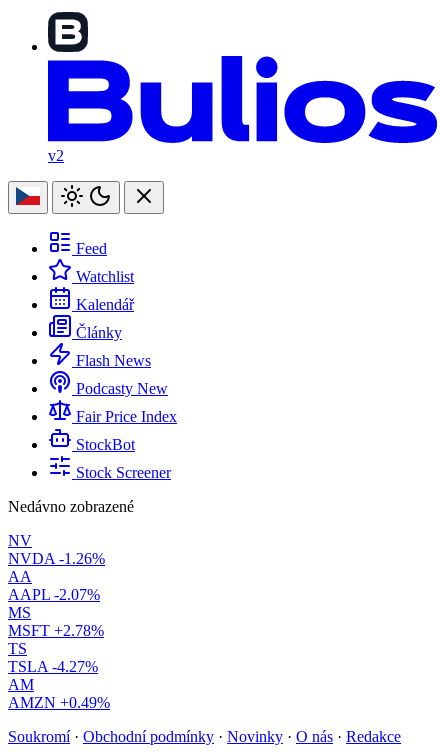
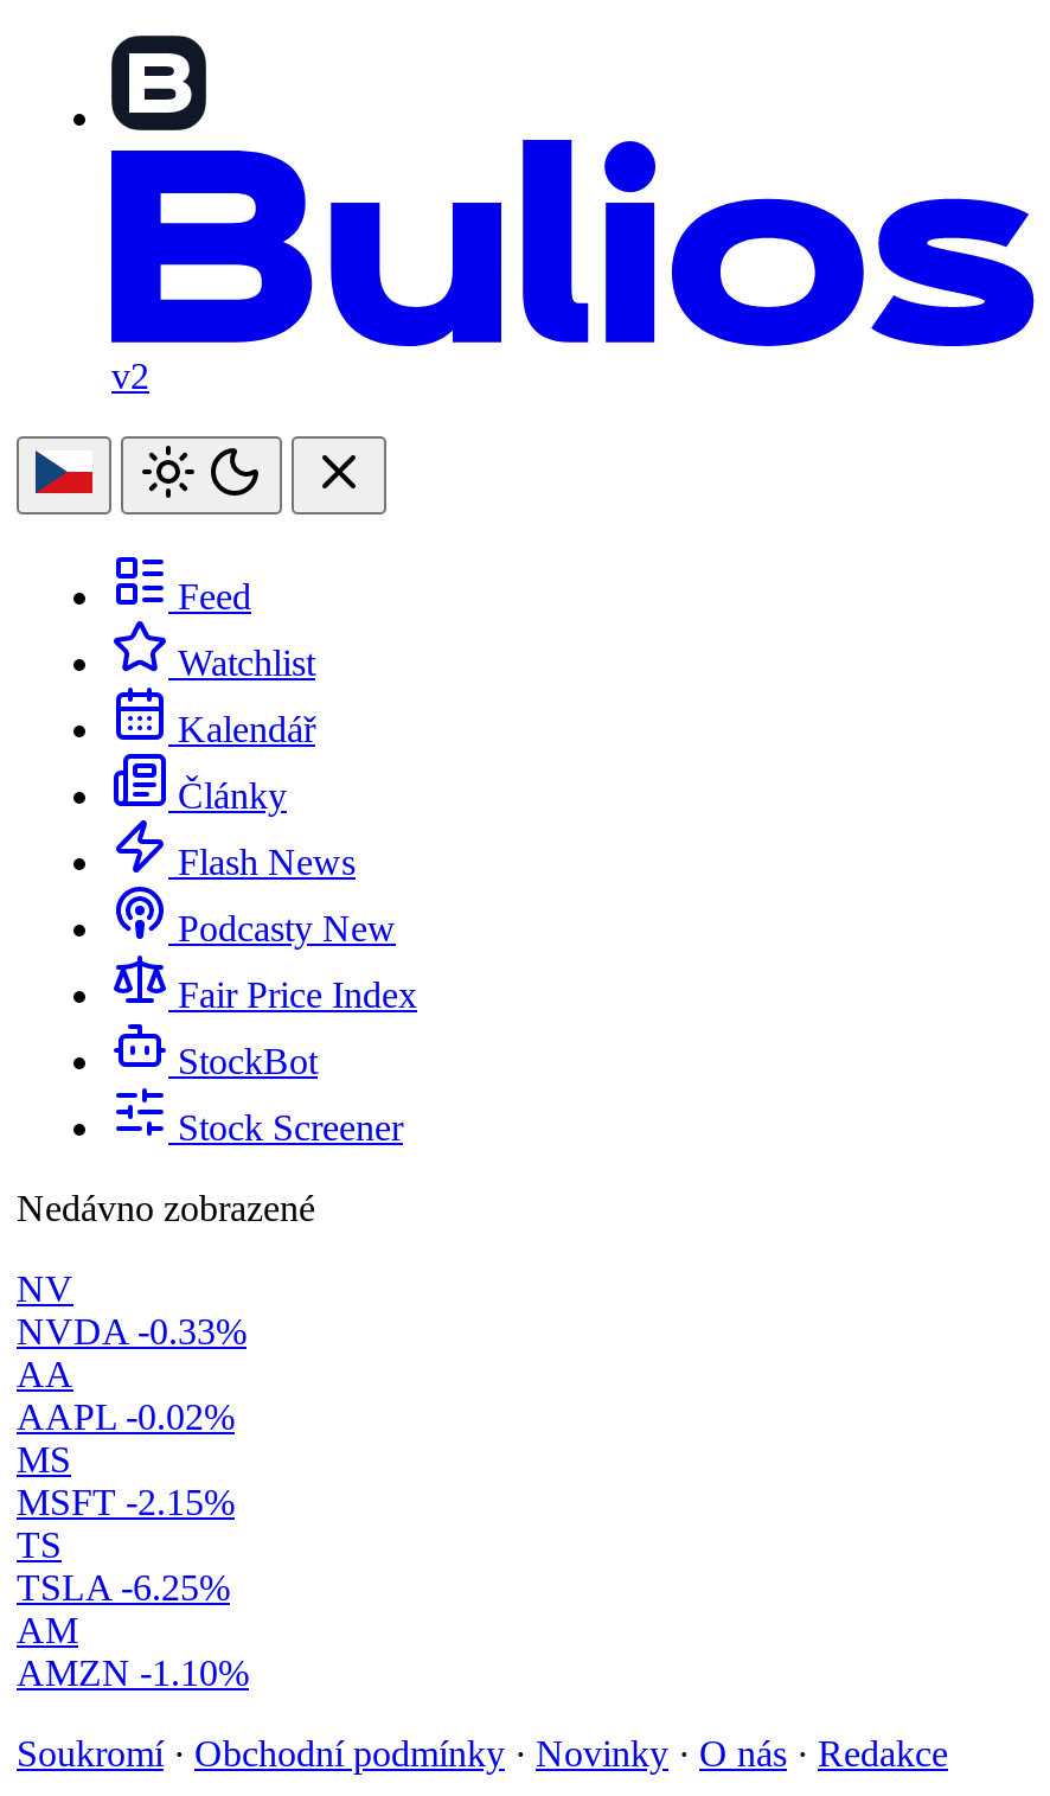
- NVDA -1.26%
+ NVDA -0.33%

- AAPL -2.07%
+ AAPL -0.02%

- MSFT +2.78%
+ MSFT -2.15%

- TSLA -4.27%
+ TSLA -6.25%

- AMZN +0.49%
+ AMZN -1.10%
